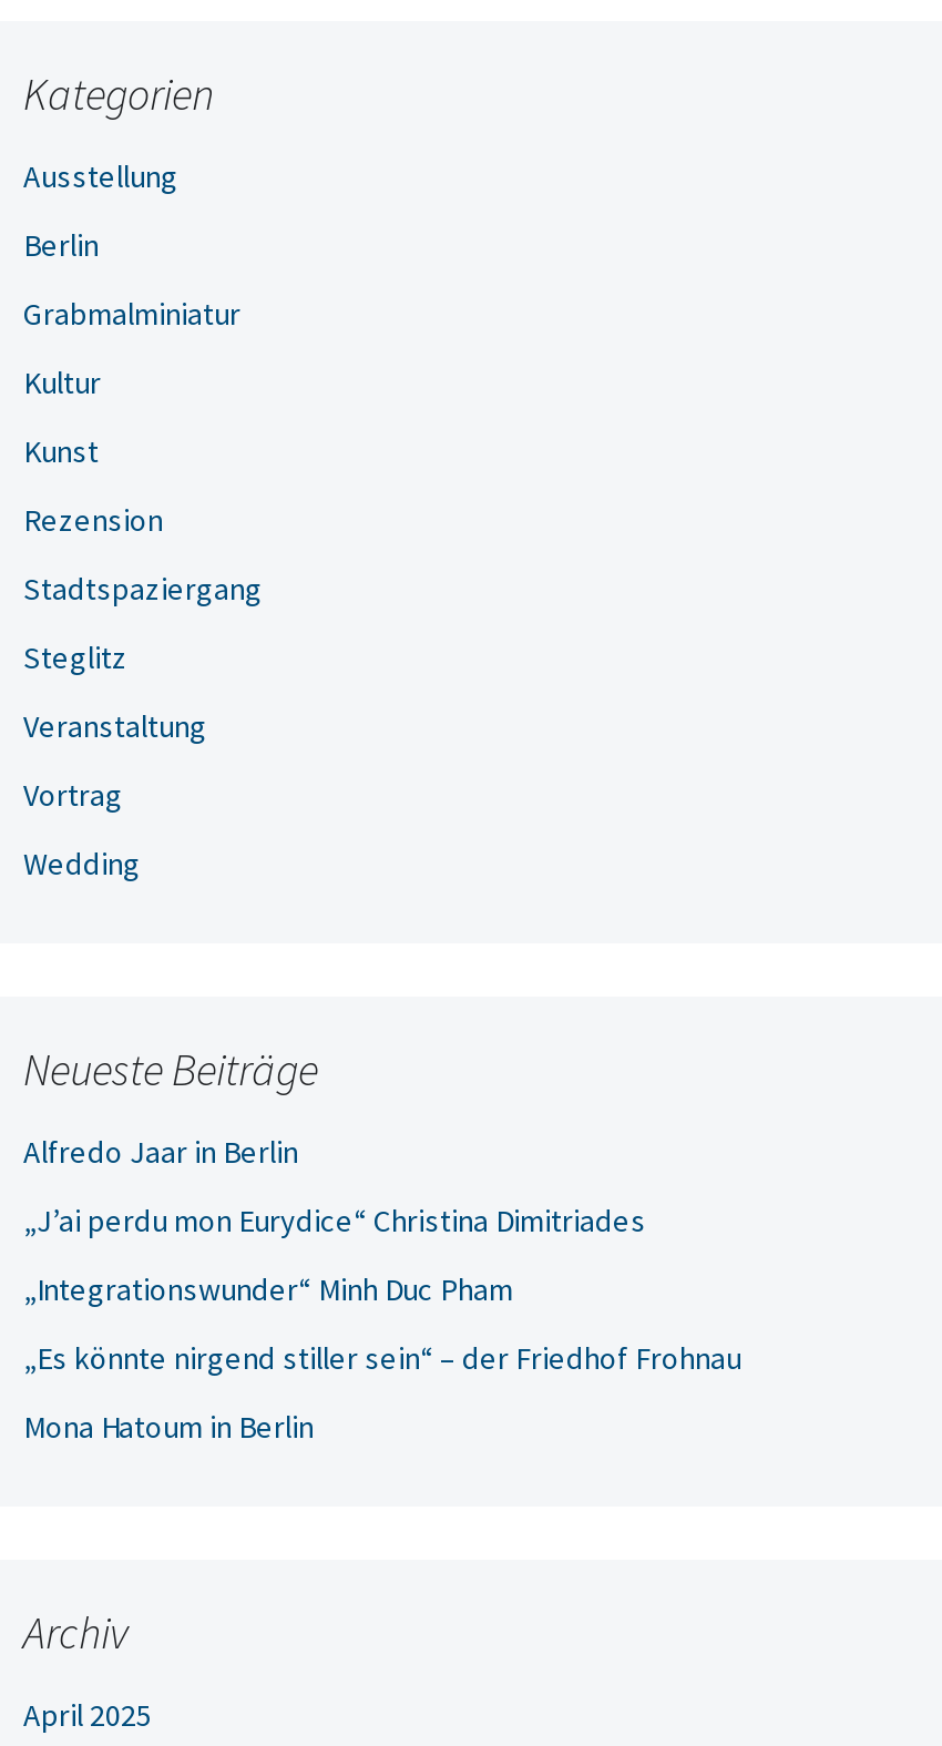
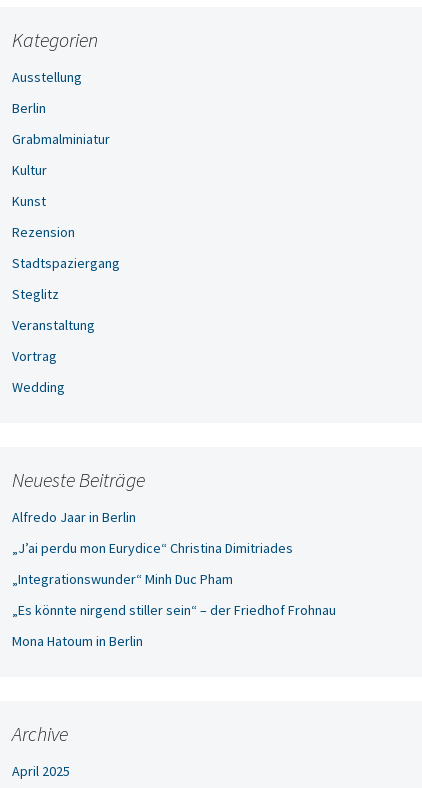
- Archiv
+ Archive
